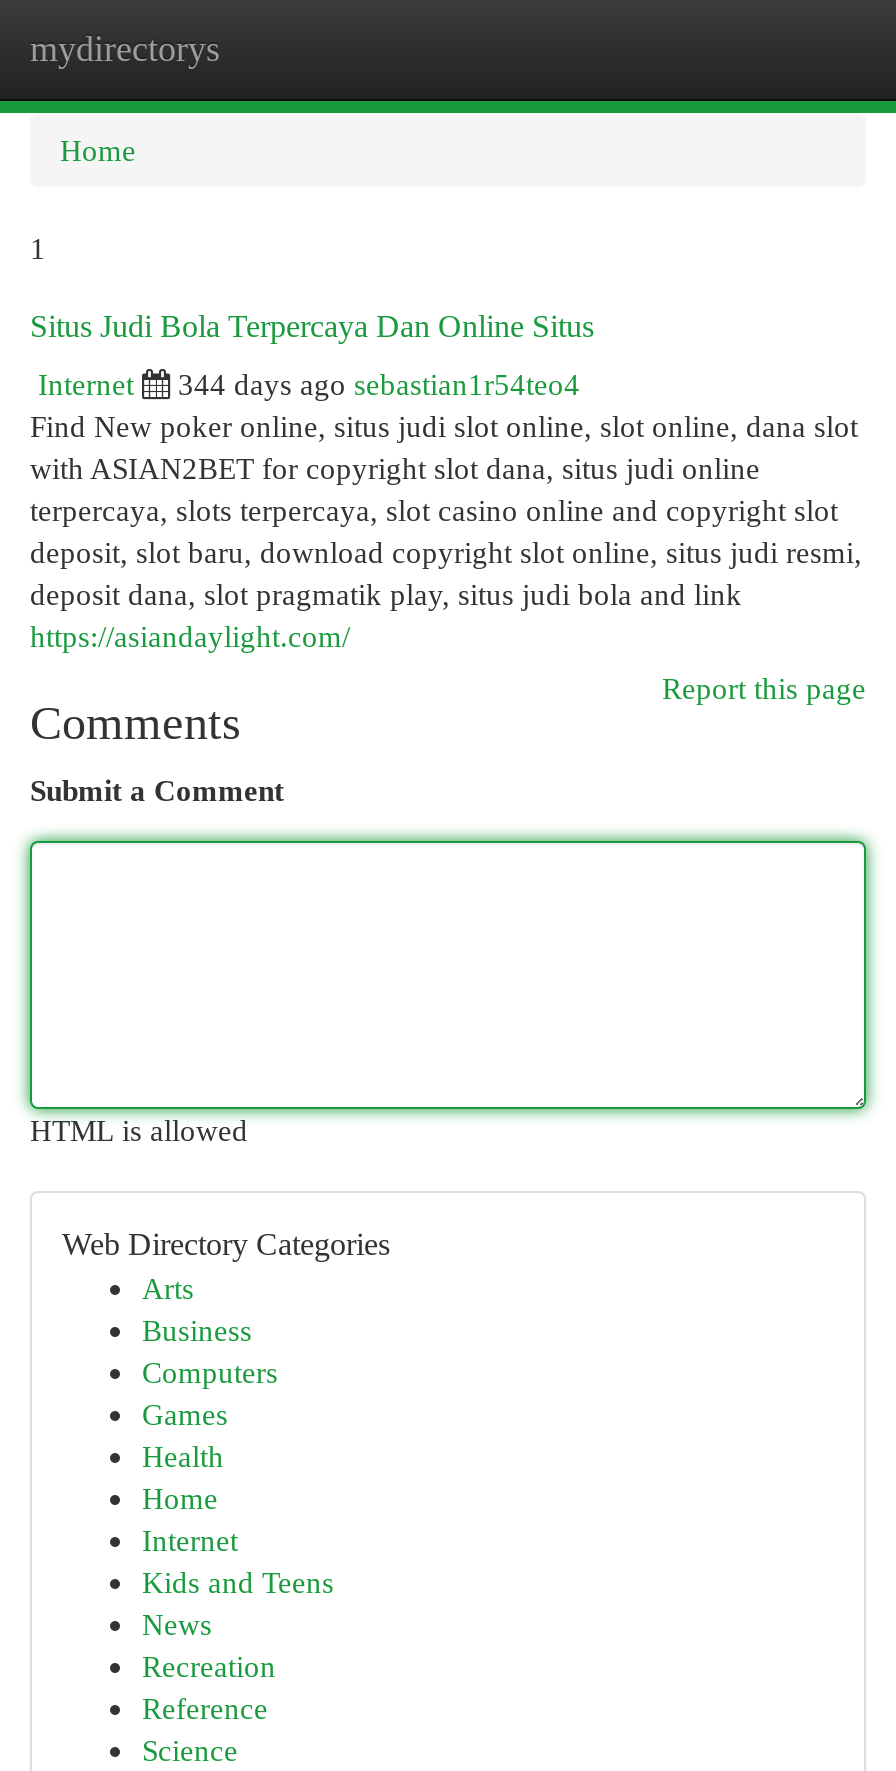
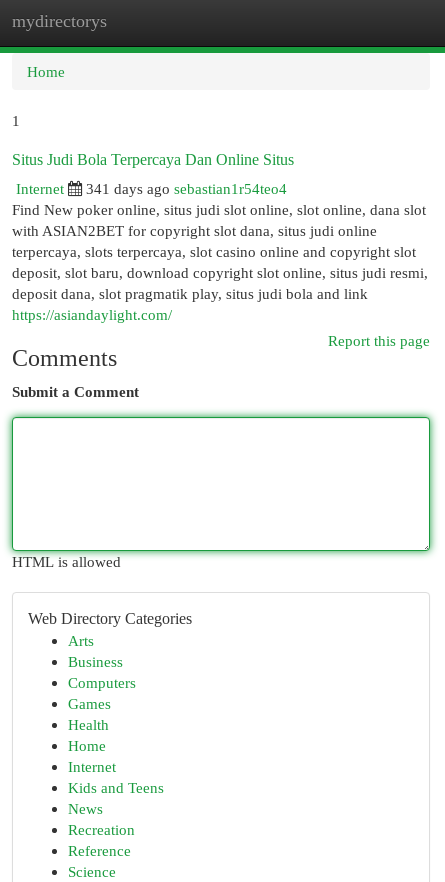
- 344 days ago sebastian1r54teo4
+ 341 days ago sebastian1r54teo4
